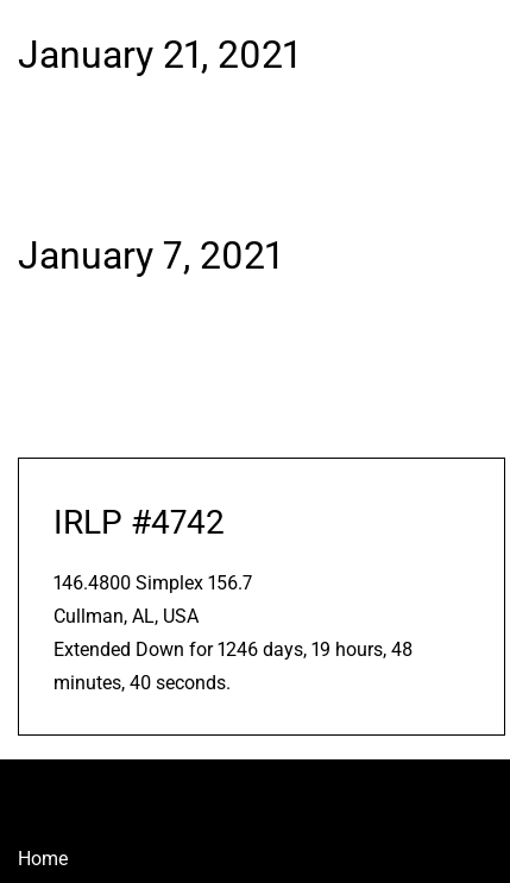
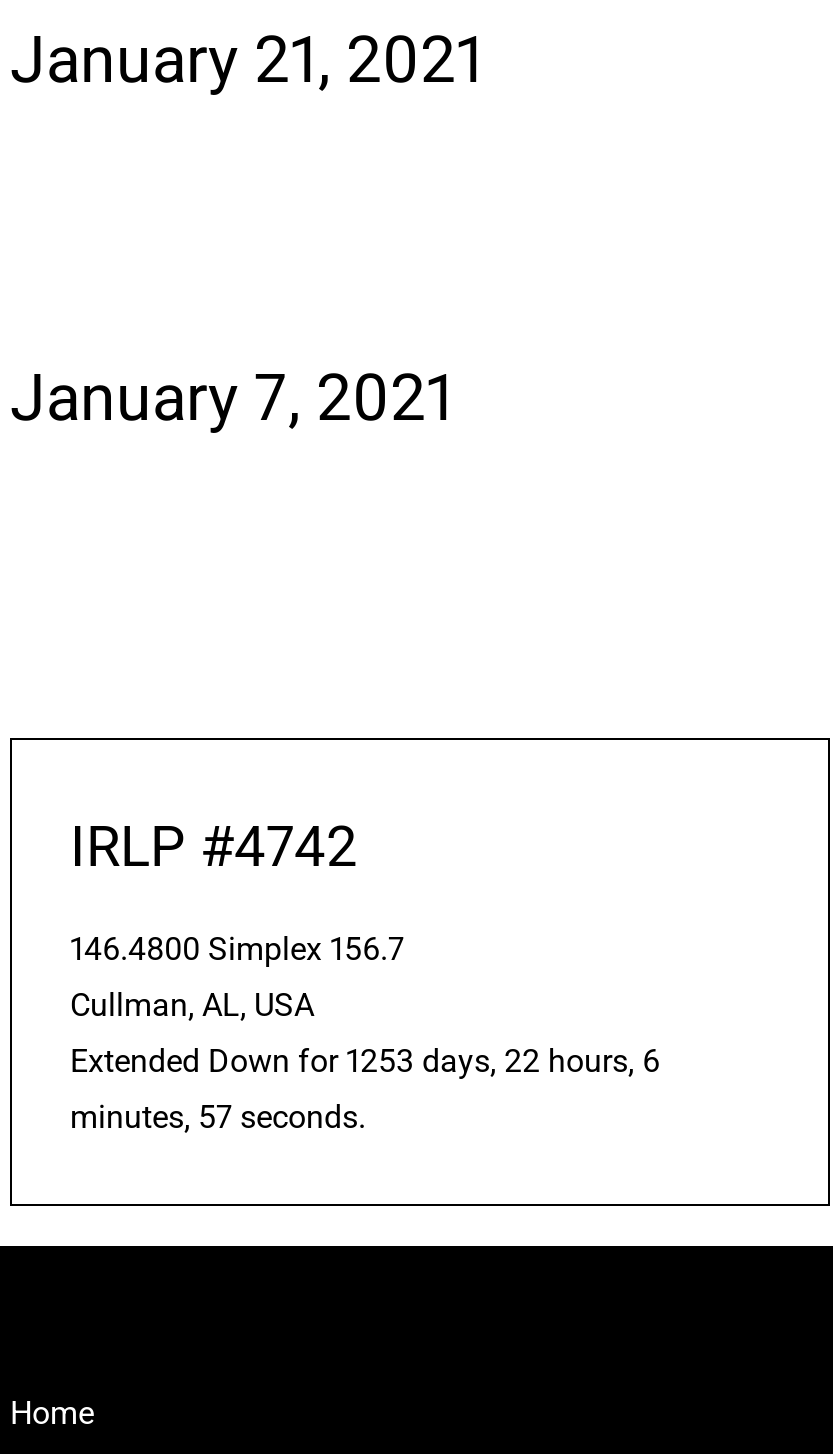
- Extended Down for 1246 days, 19 hours, 48
+ Extended Down for 1253 days, 22 hours, 6

- minutes, 40 seconds.
+ minutes, 57 seconds.
